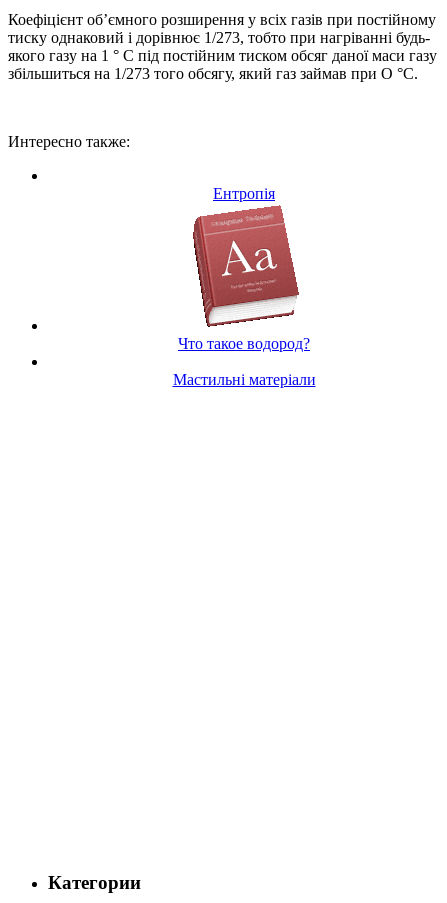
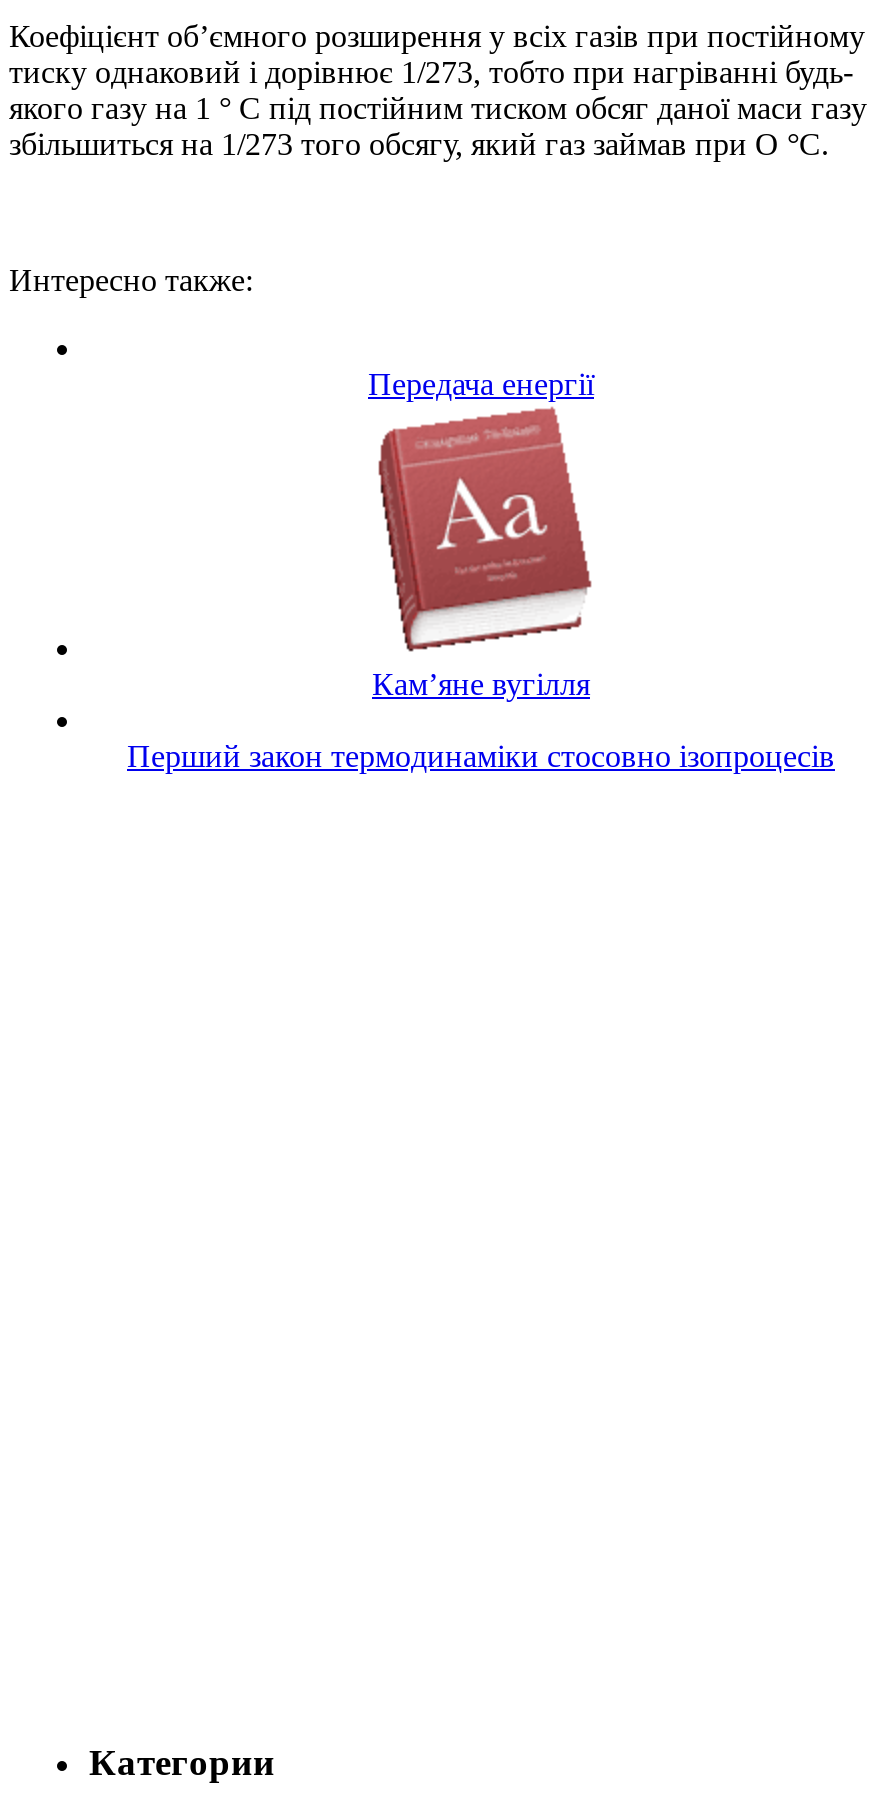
- Ентропія
+ Передача енергії

- Что такое водород?
+ Кам’яне вугілля

- Мастильні матеріали
+ Перший закон термодинаміки стосовно ізопроцесів
